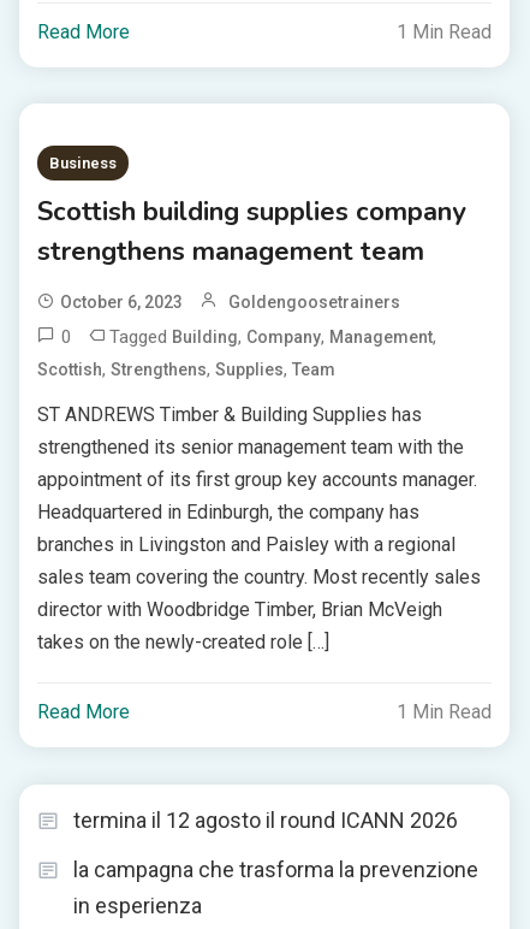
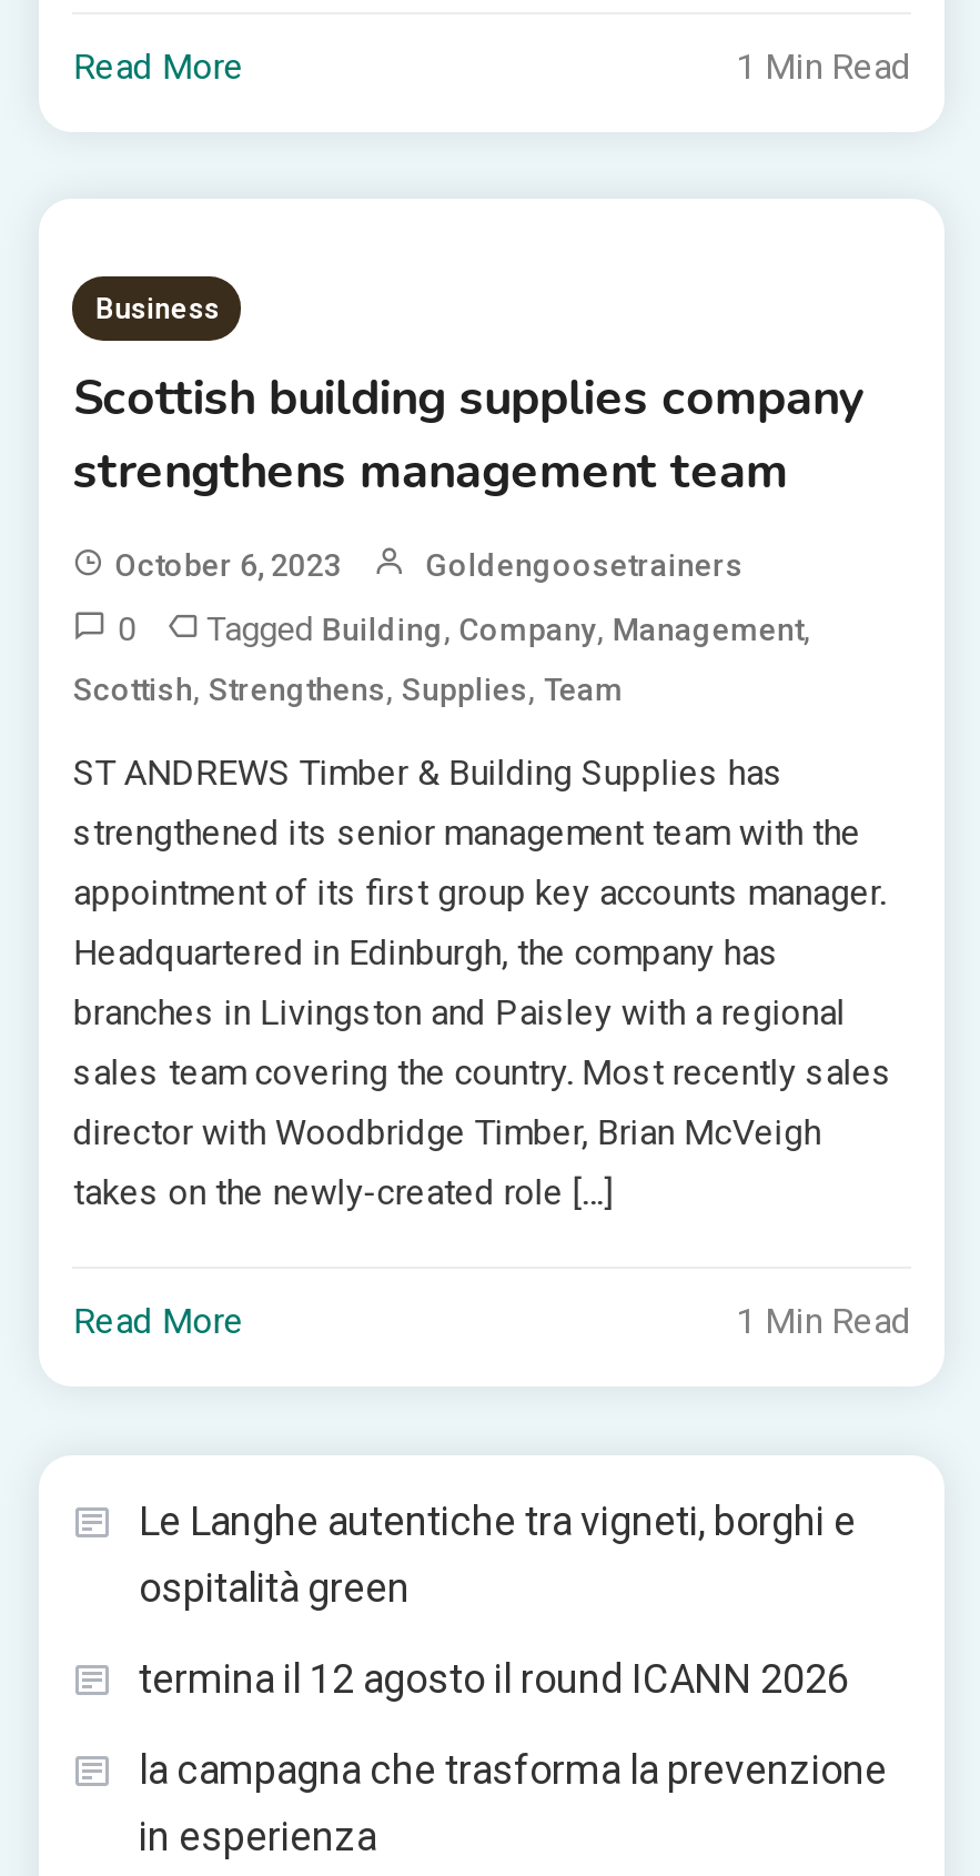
+ Le Langhe autentiche tra vigneti, borghi e
+ ospitalità green
